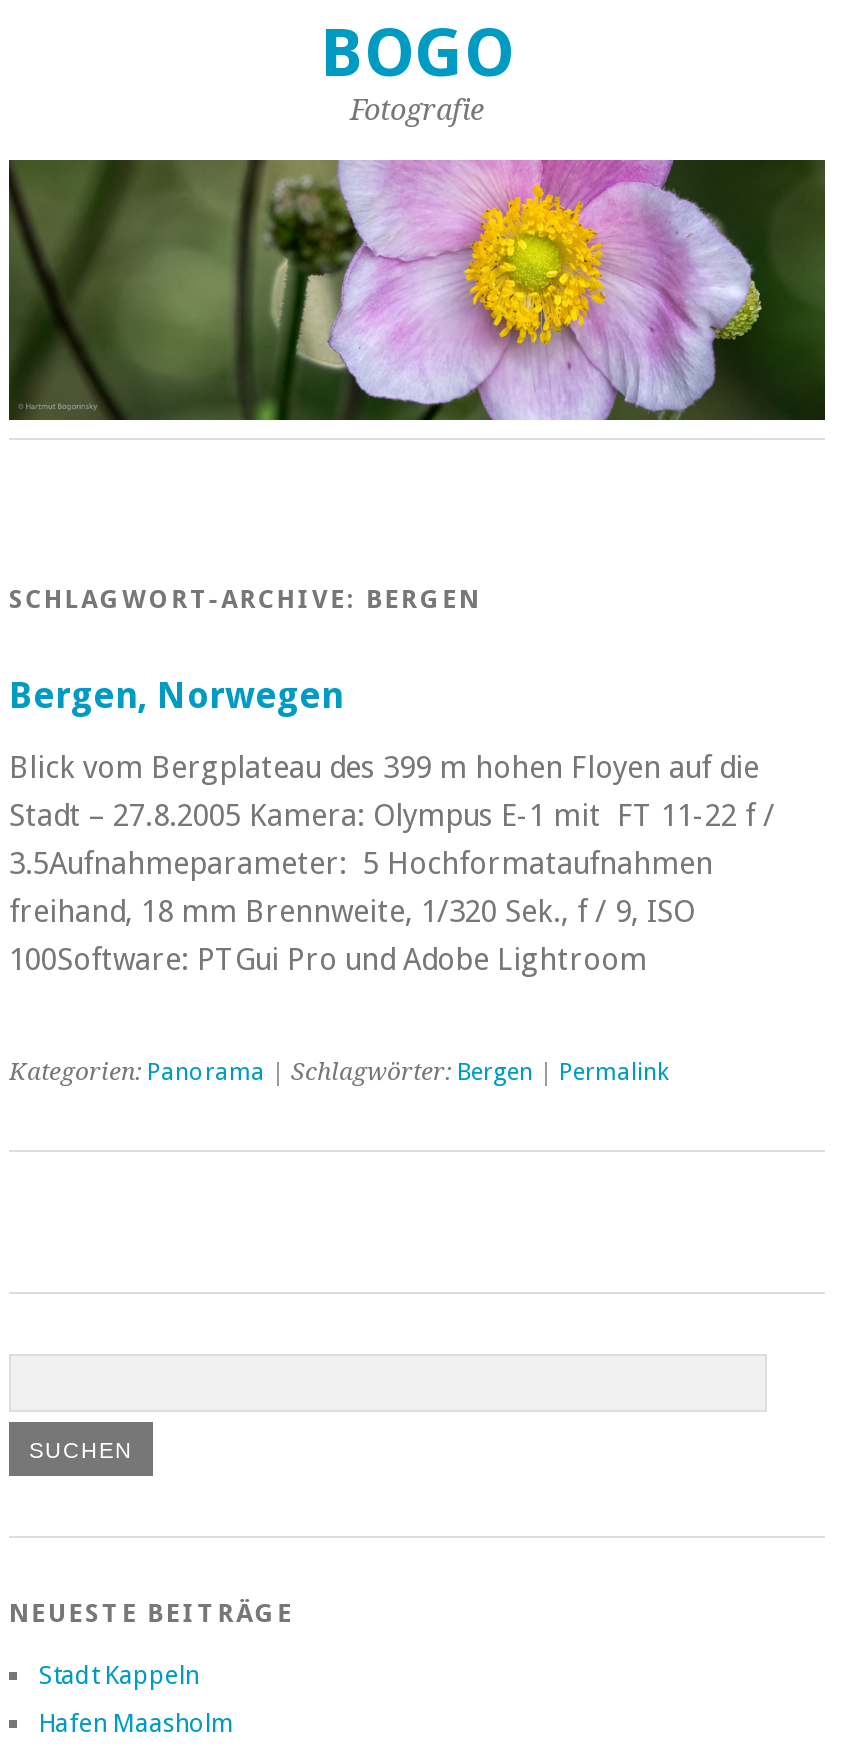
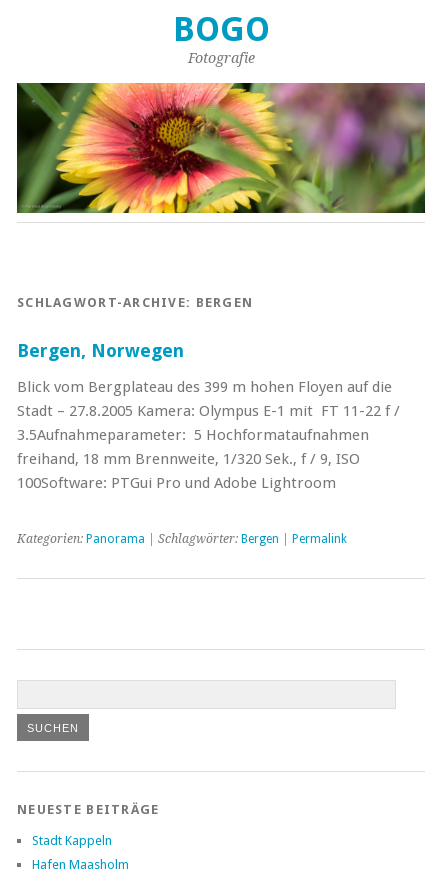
- [image]
+ [image]
